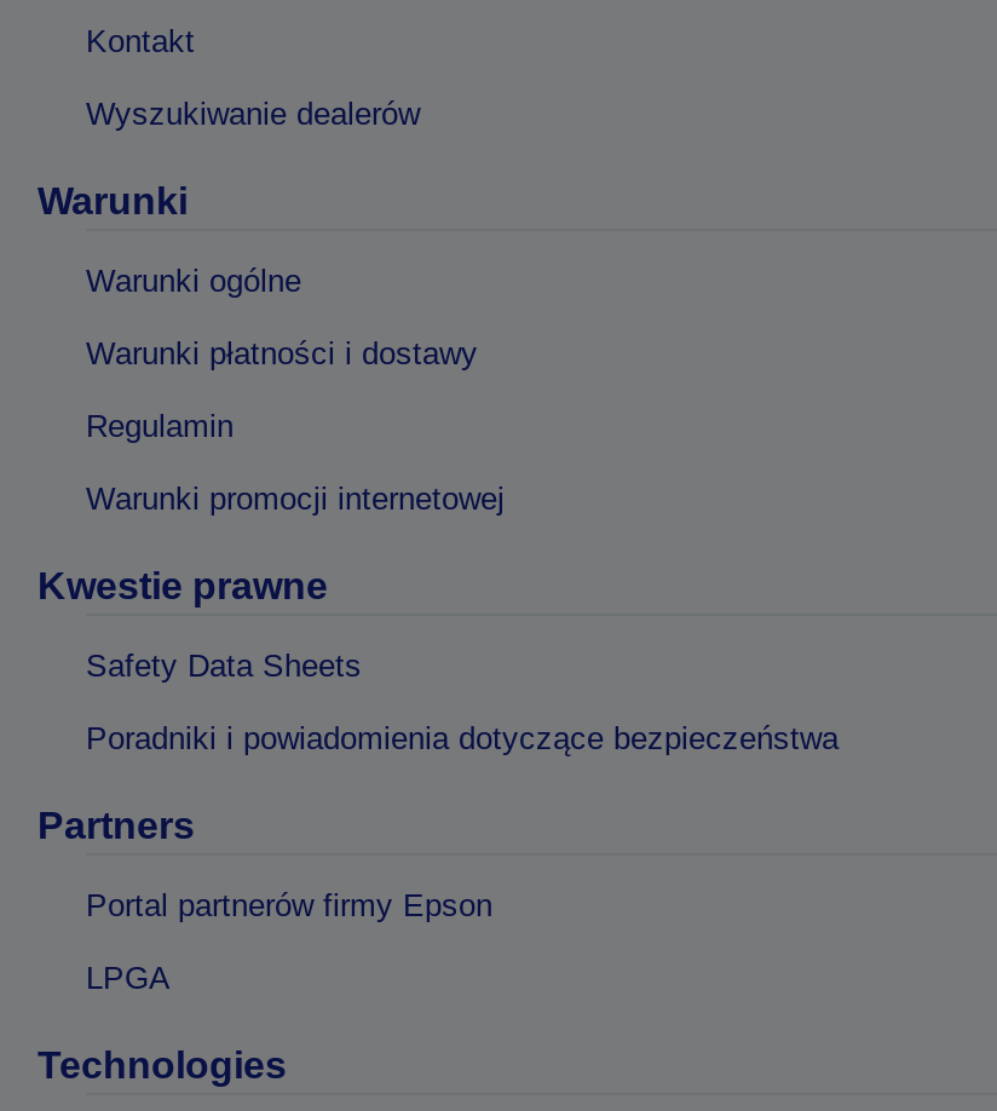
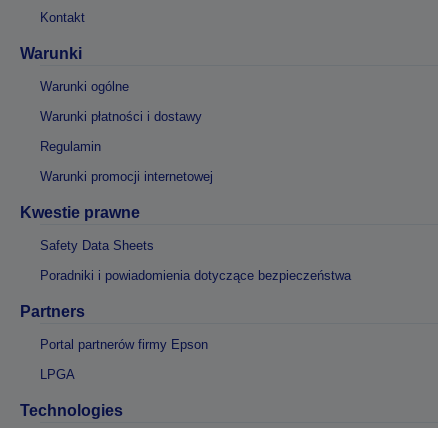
- Wyszukiwanie dealerów
